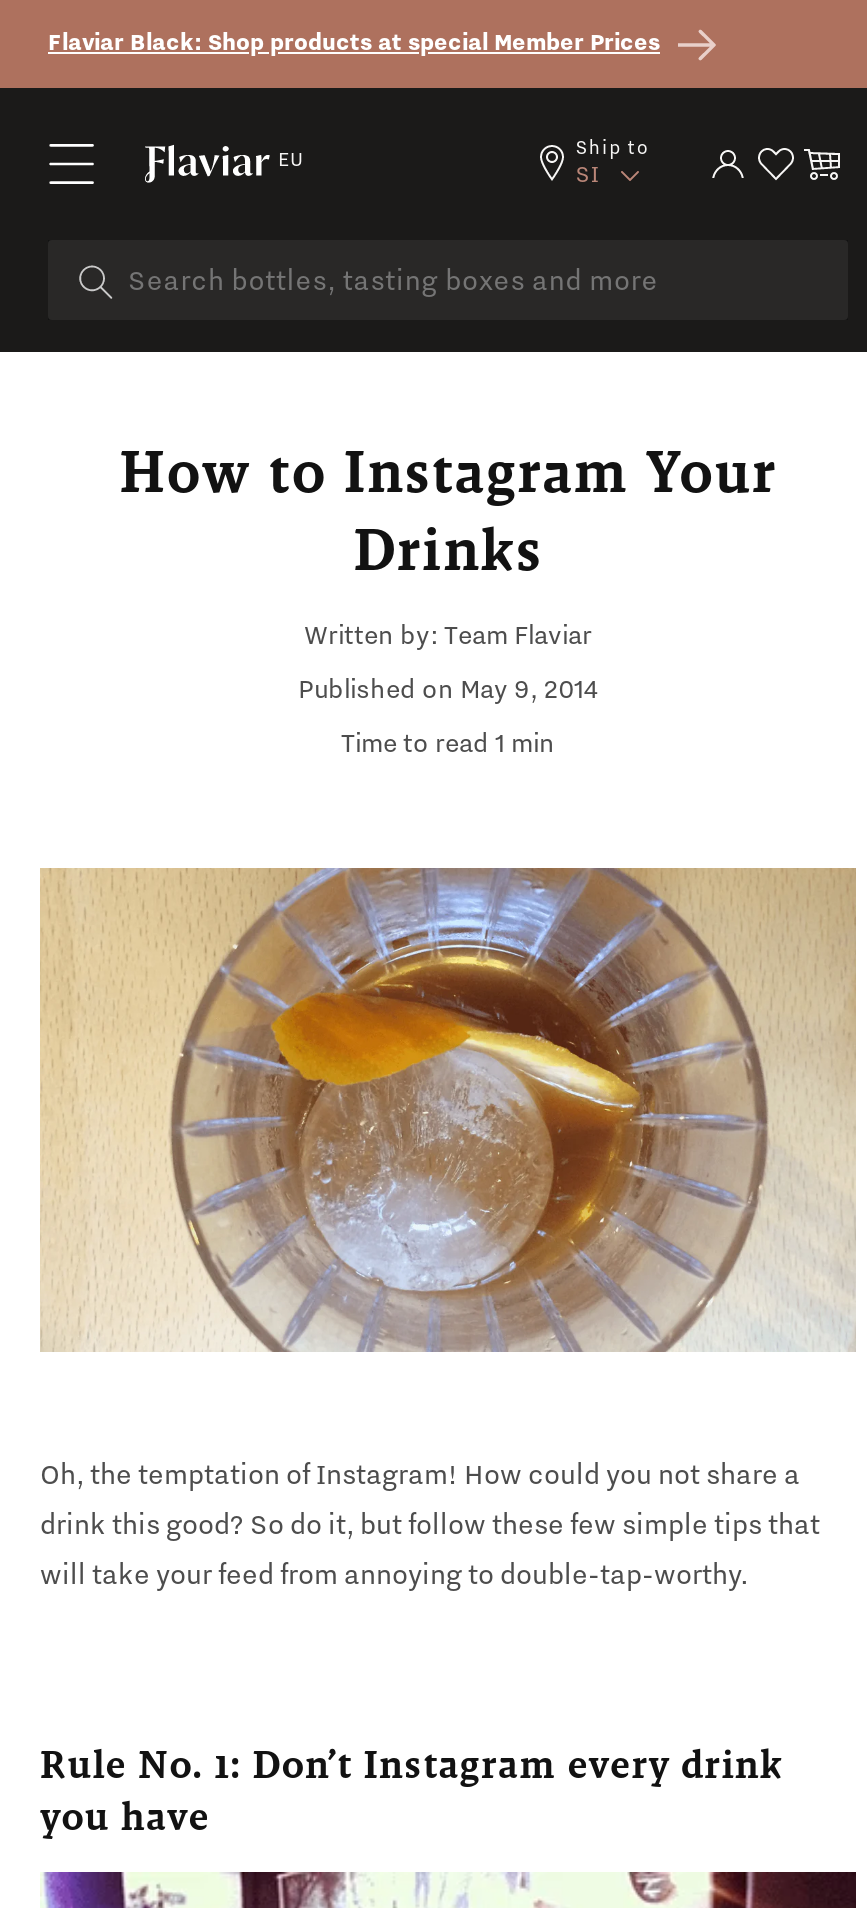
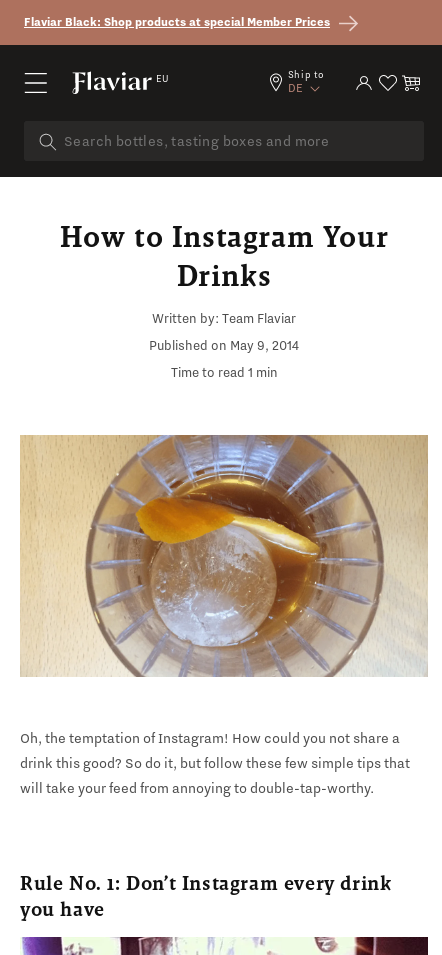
- SI
+ DE
